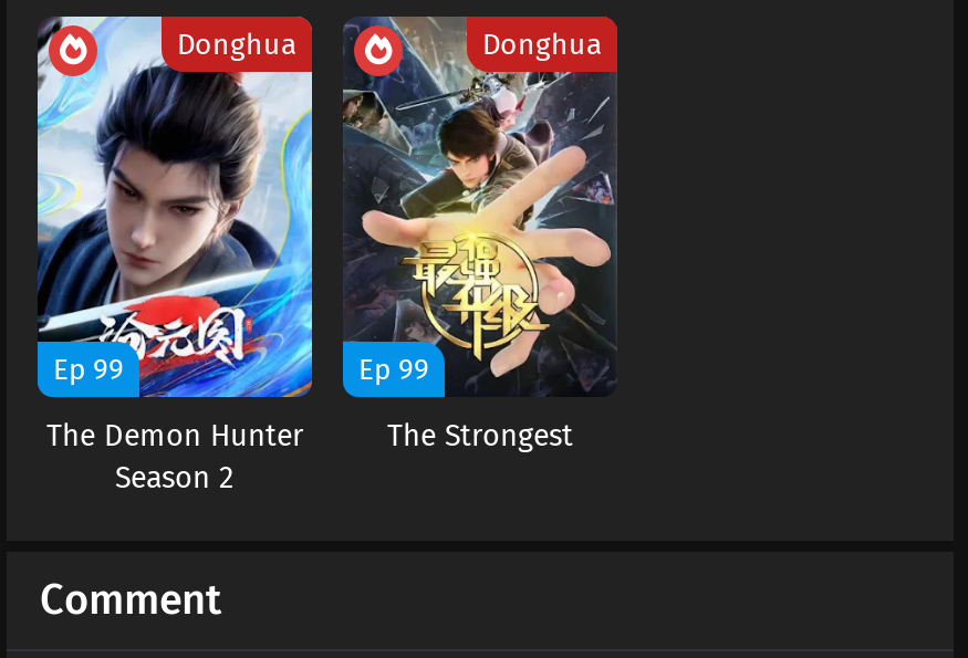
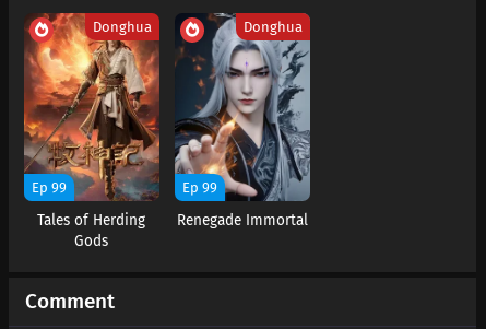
- [image]
- The Demon Hunter
- Season 2
+ [image]
+ Tales of Herding
+ Gods

- [image]
- The Strongest
+ [image]
+ Renegade Immortal
